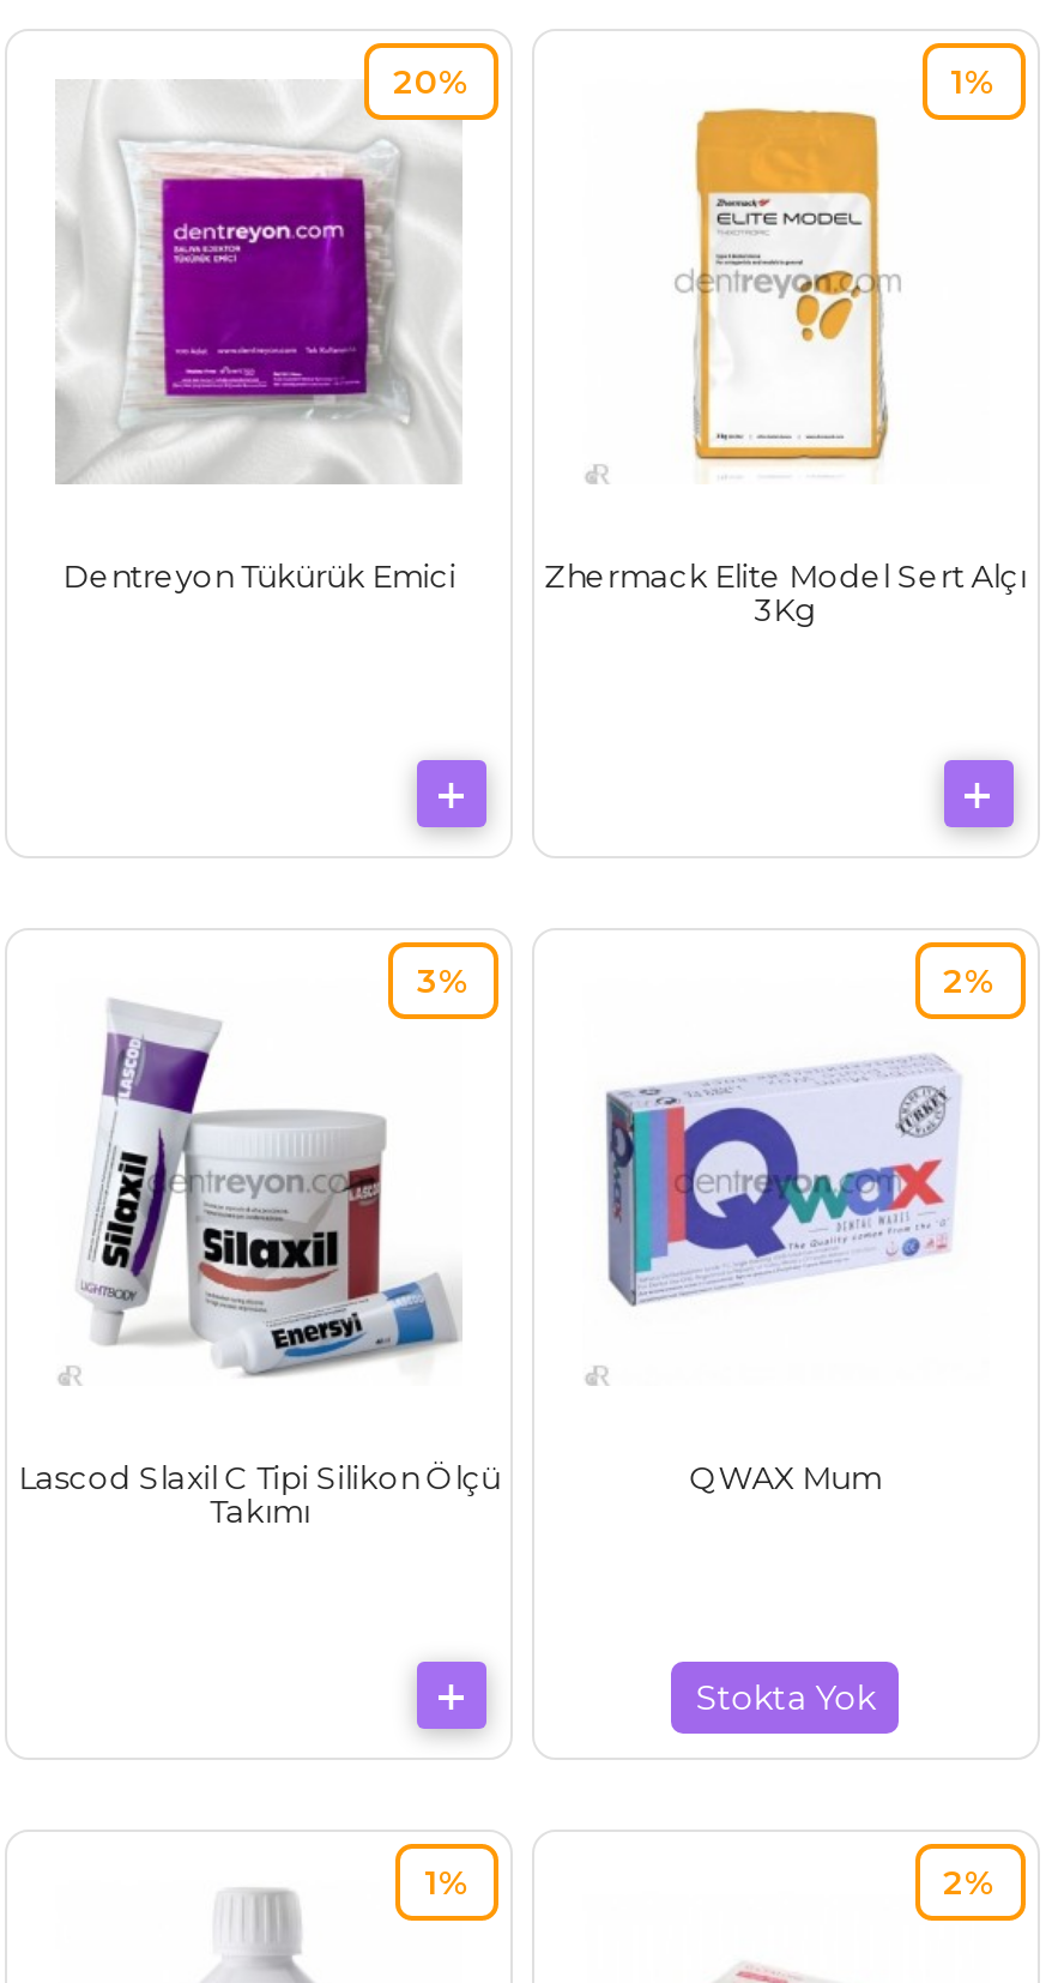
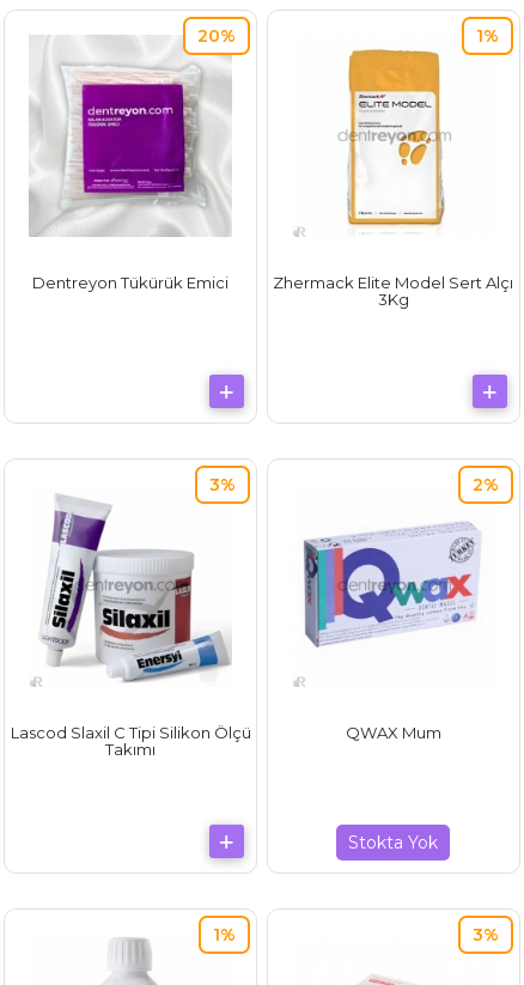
- 2%
+ 3%
